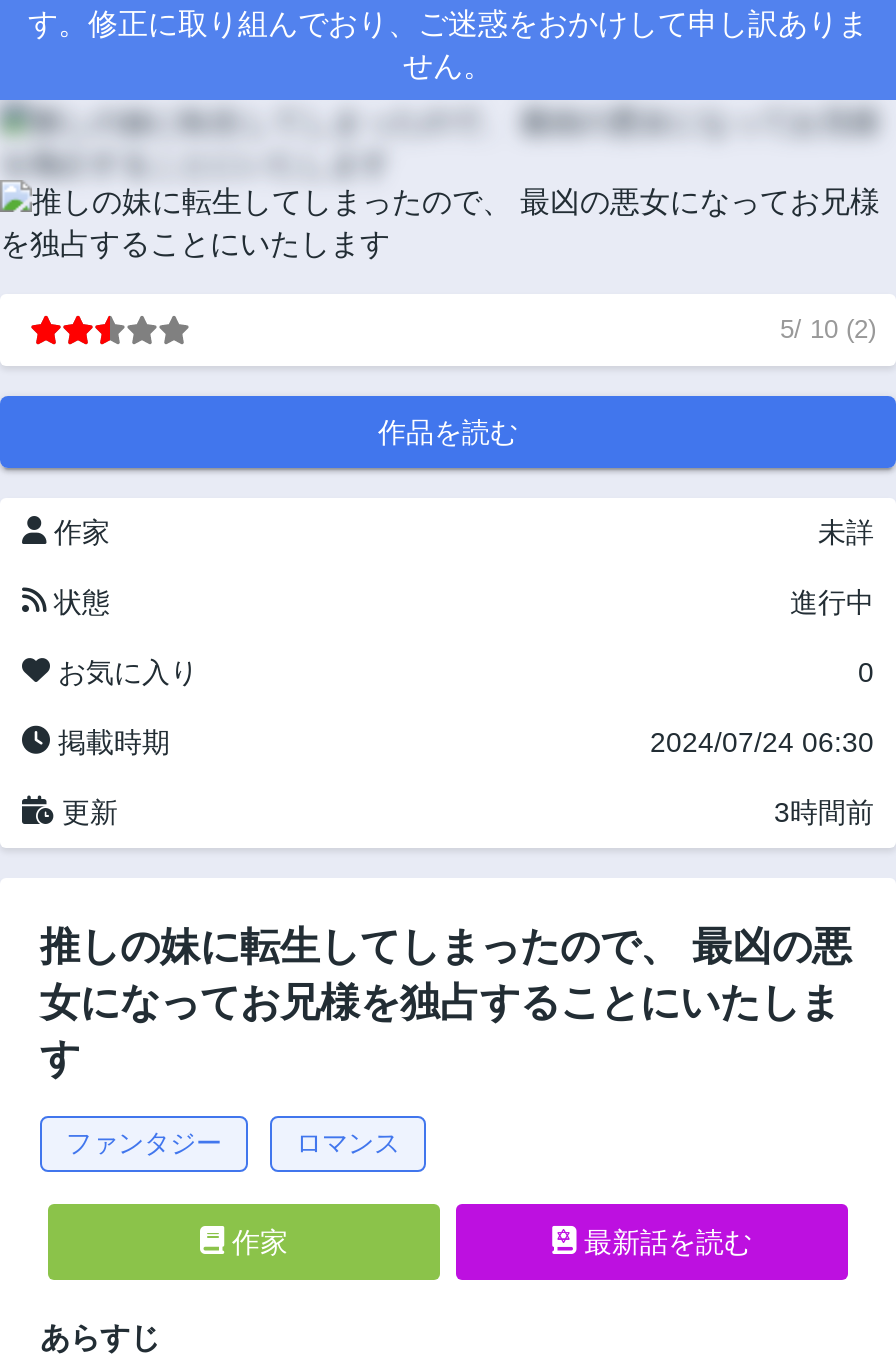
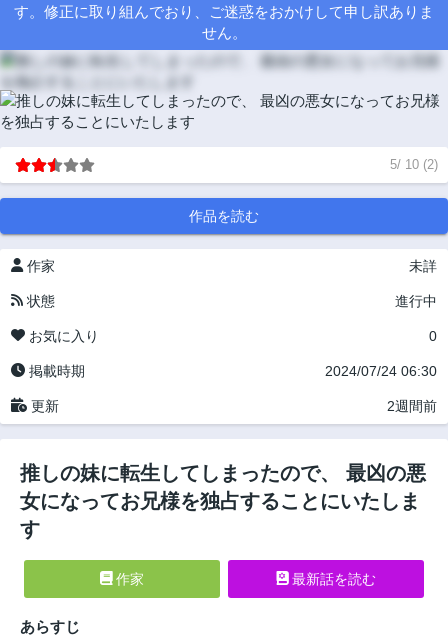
- 3時間前
+ 2週間前

- ファンタジー
- ロマンス
